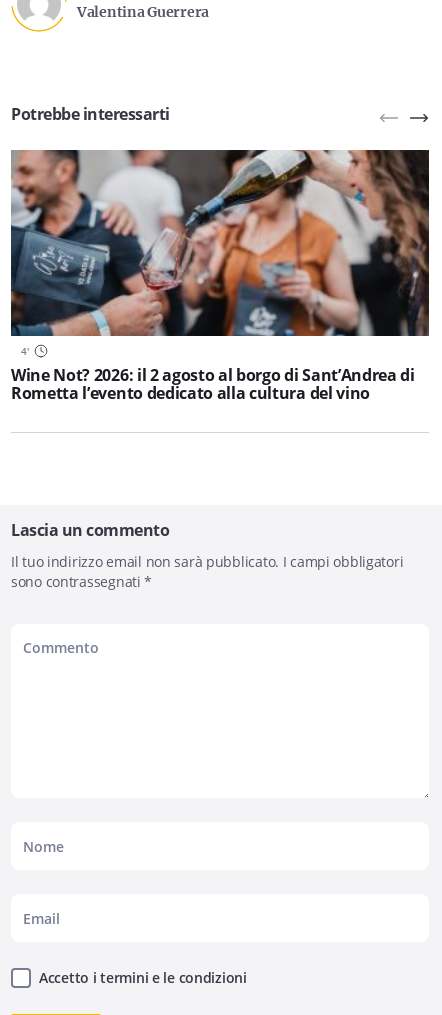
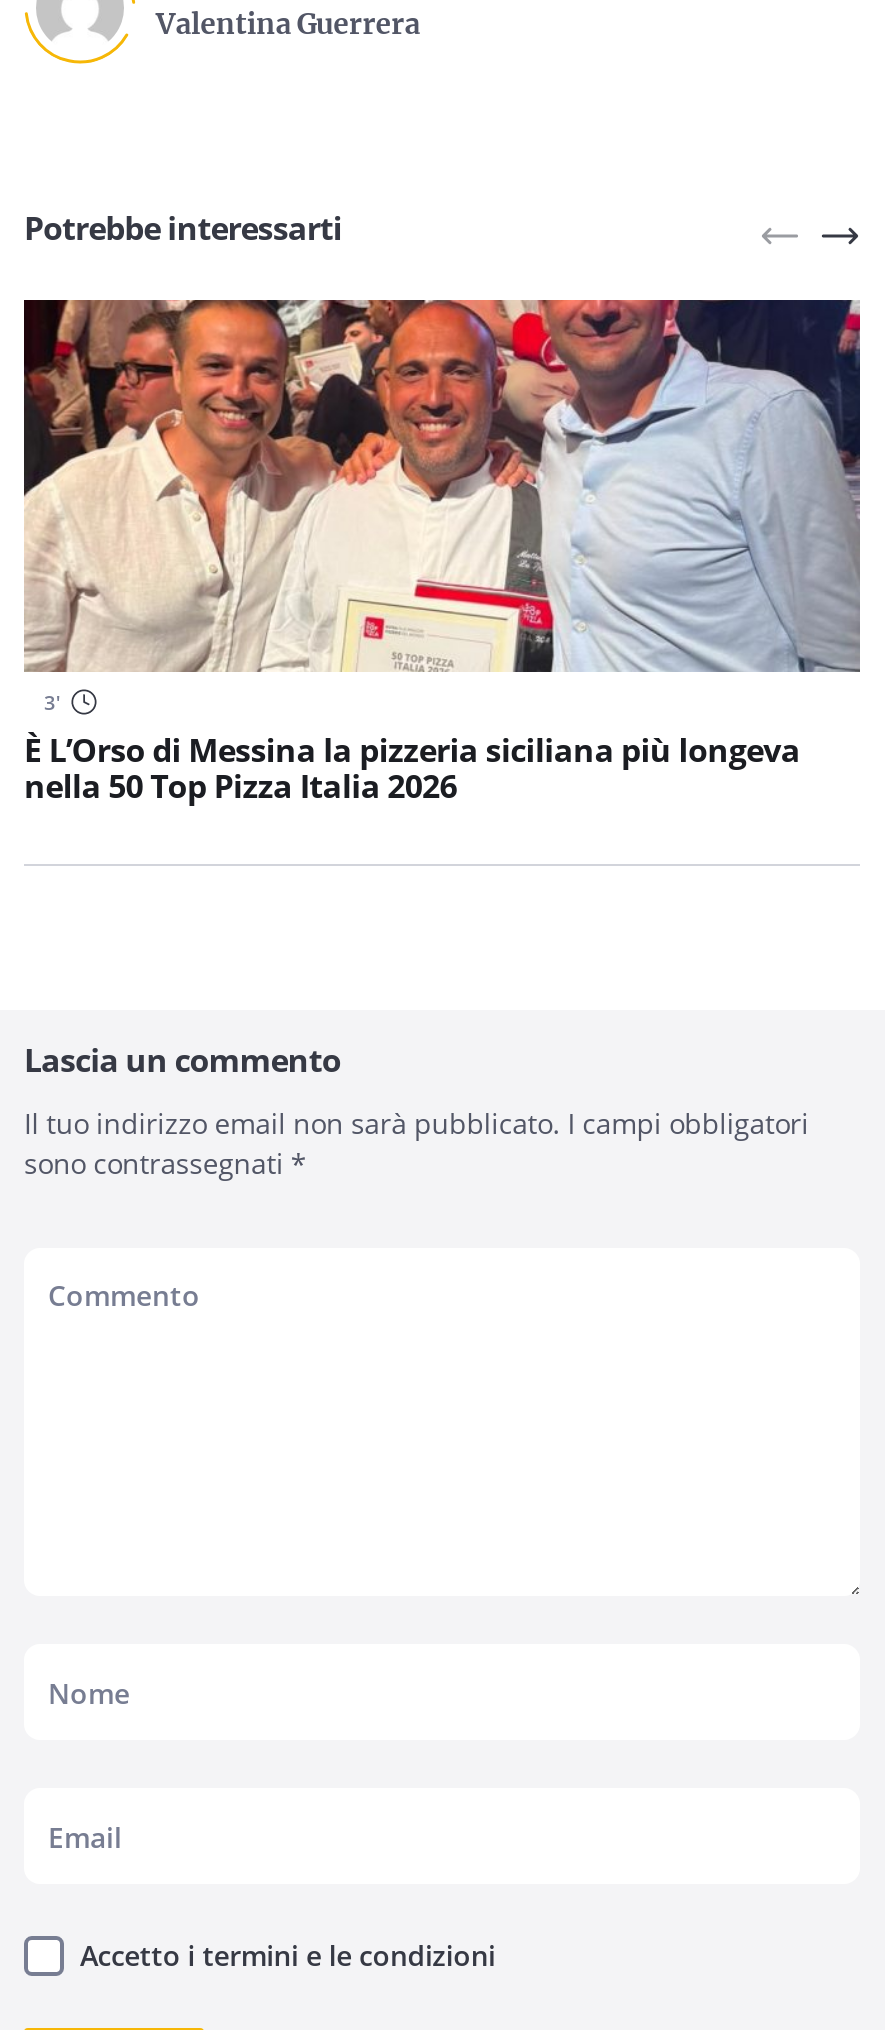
- [image]
- 4
- Wine Not? 2026: il 2 agosto al borgo di Sant’Andrea di
- Rometta l’evento dedicato alla cultura del vino
+ [image]
+ 3
+ È L’Orso di Messina la pizzeria siciliana più longeva
+ nella 50 Top Pizza Italia 2026
